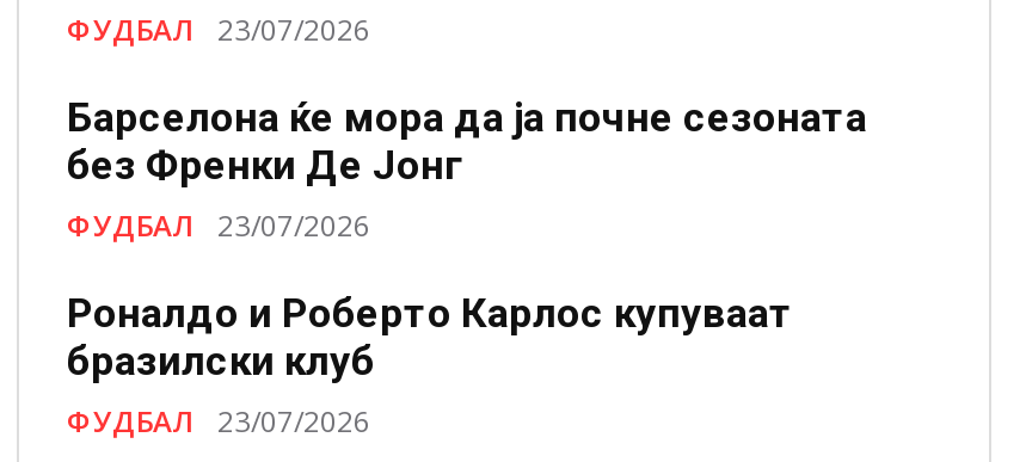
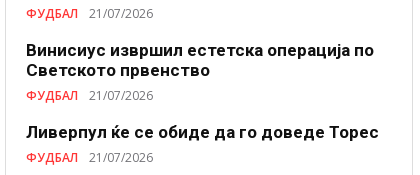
- ФУДБАЛ 23/07/2026
+ ФУДБАЛ 21/07/2026

- Барселона ќе мора да ја почне сезоната
- без Френки Де Јонг
+ Винисиус извршил естетска операција по
+ Светското првенство

- ФУДБАЛ 23/07/2026
+ ФУДБАЛ 21/07/2026

- Роналдо и Роберто Карлос купуваат
- бразилски клуб
+ Ливерпул ќе се обиде да го доведе Торес

- ФУДБАЛ 23/07/2026
+ ФУДБАЛ 21/07/2026
